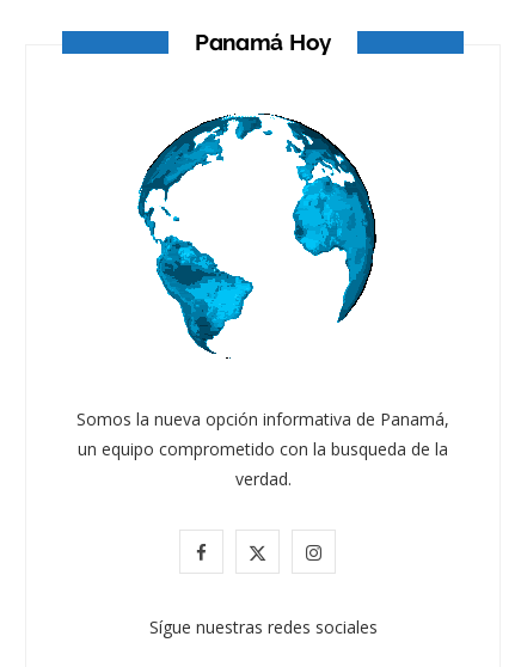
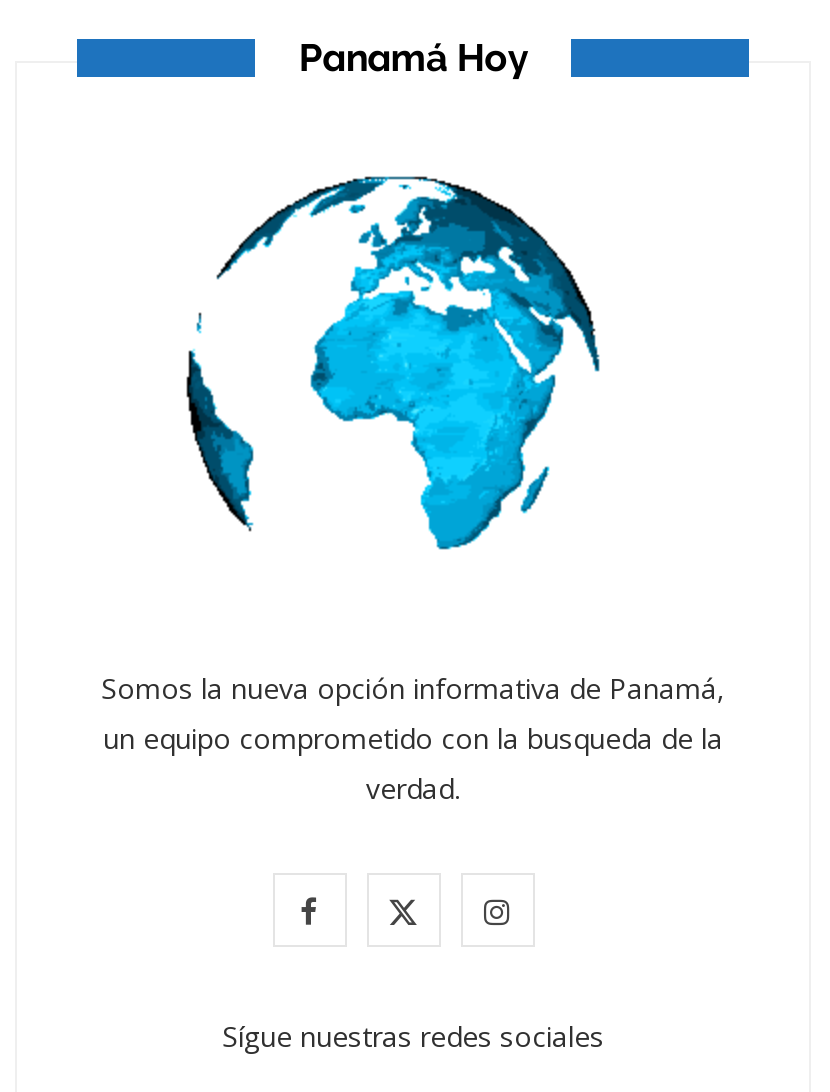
- [image]
+ [image]
